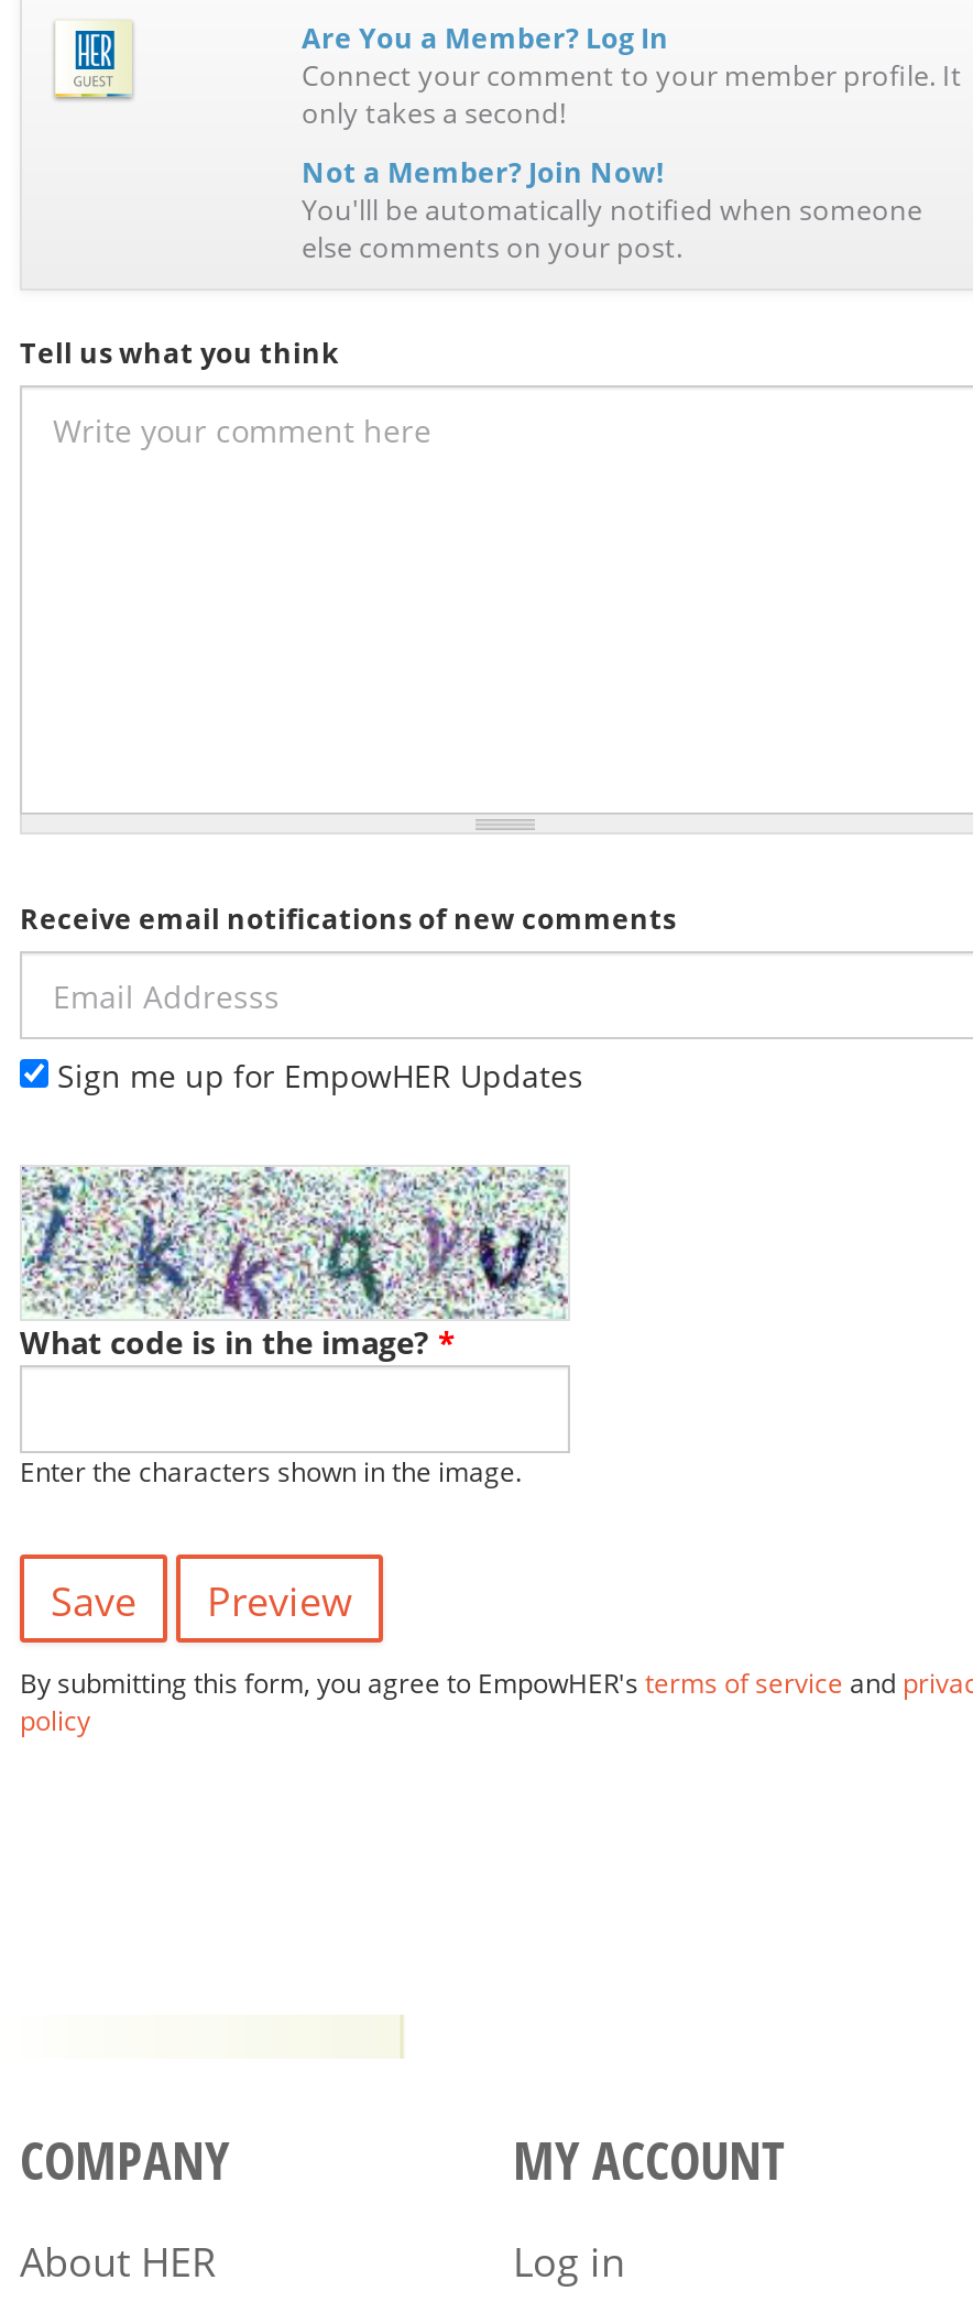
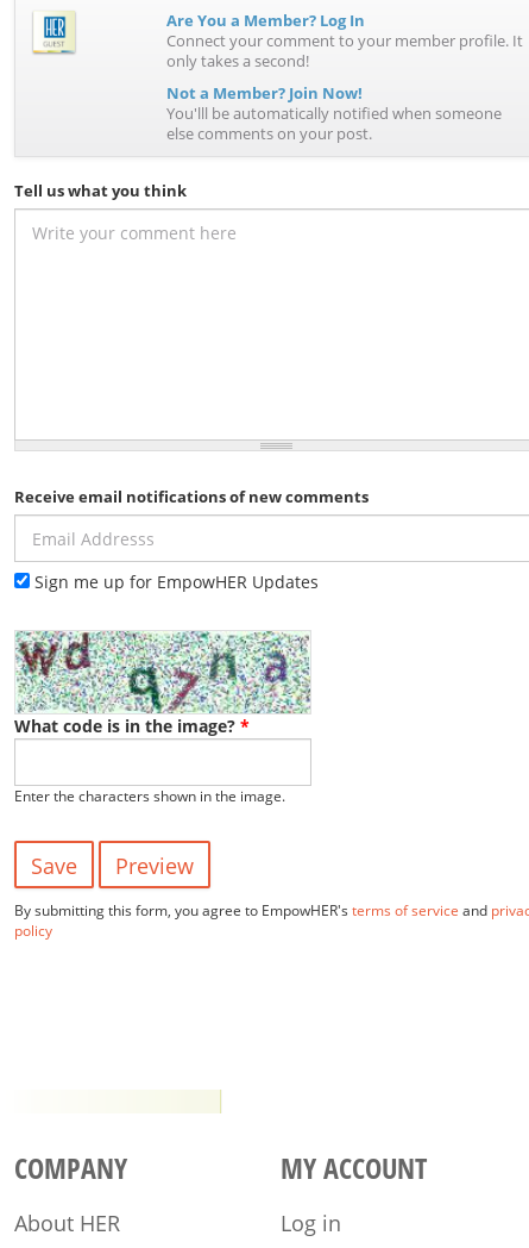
- [image]
+ [image]
